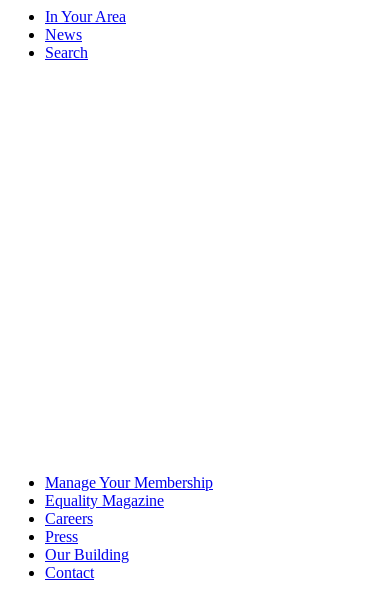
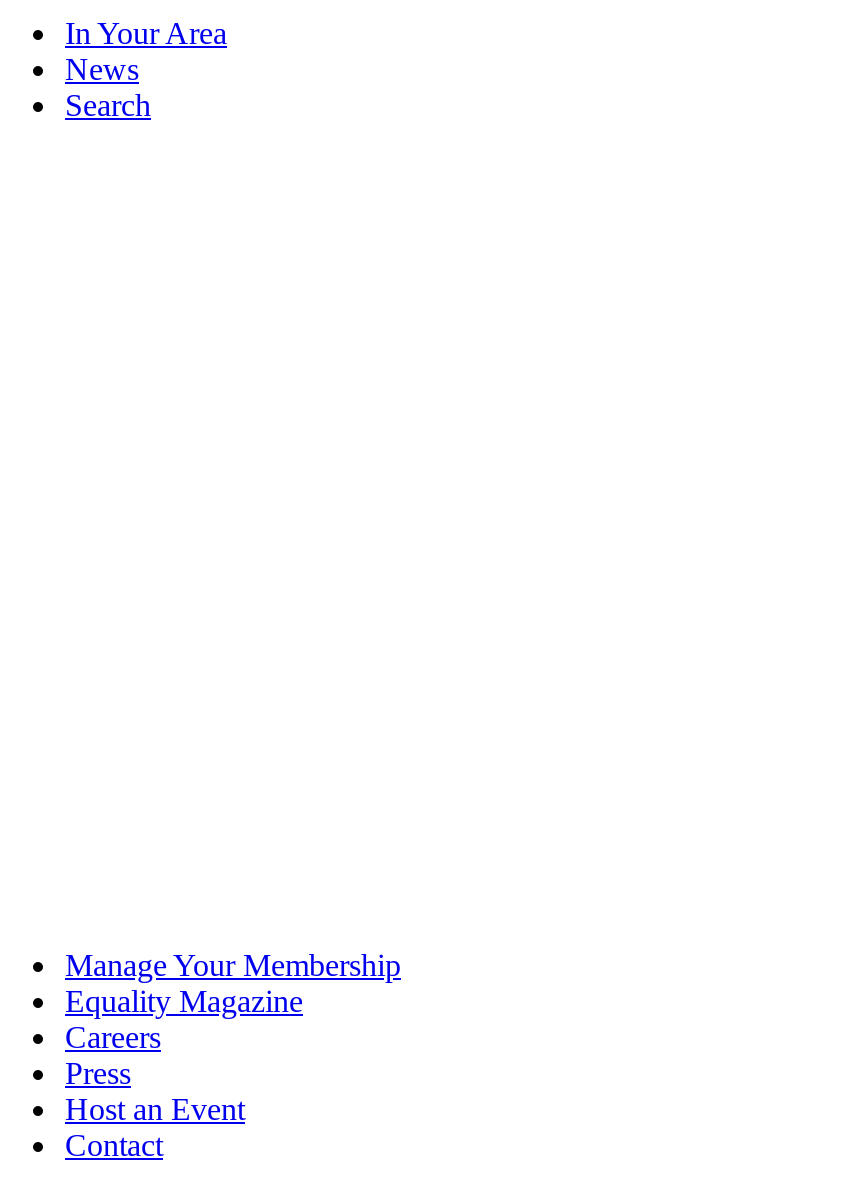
- Our Building
+ Host an Event
